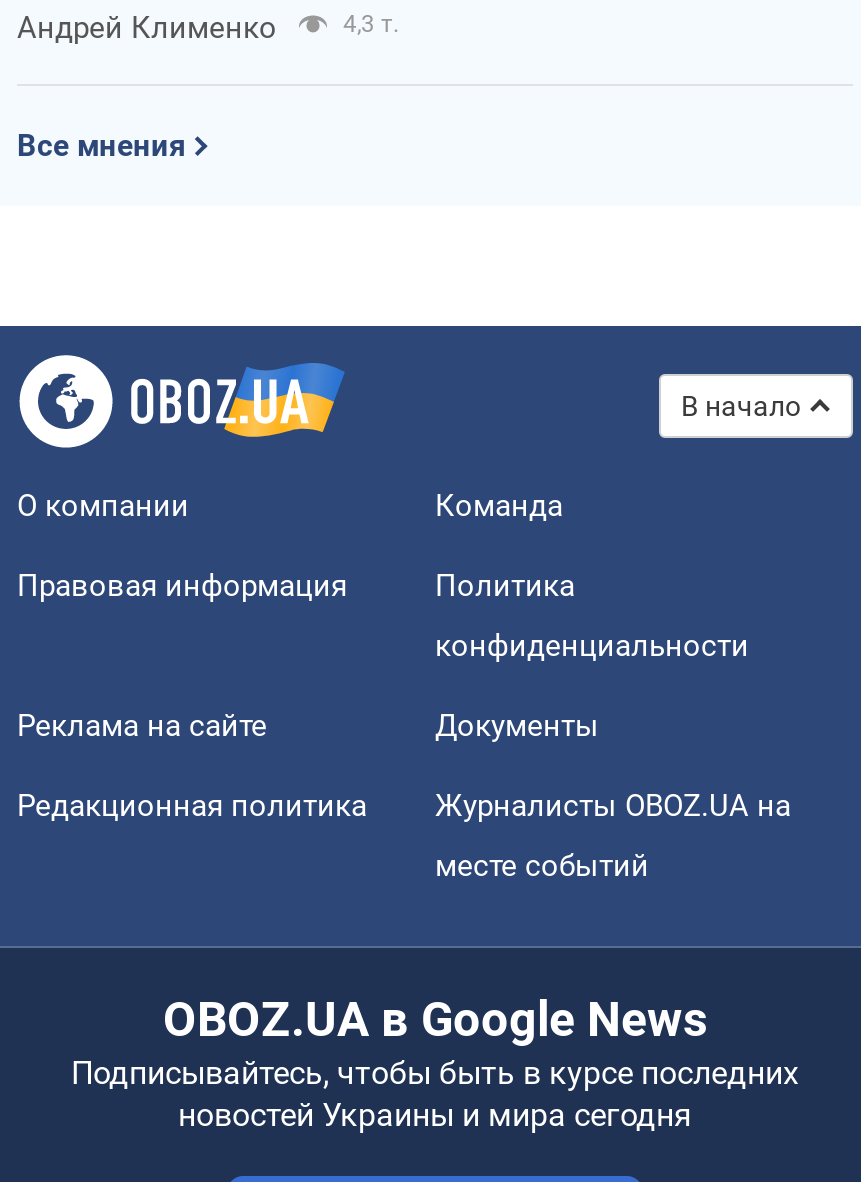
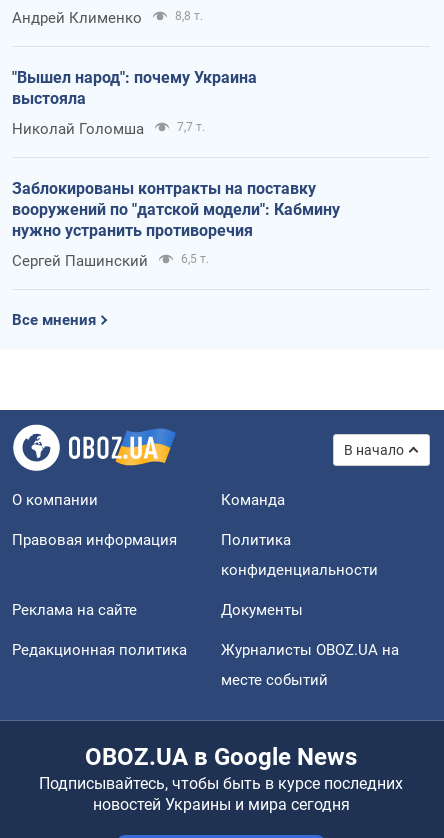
- 4,3 т.
+ 8,8 т.
+ "Вышел народ": почему Украина
+ выстояла
+ Николай Голомша
+ 7,7 т.
+ Заблокированы контракты на поставку
+ вооружений по "датской модели": Кабмину
+ нужно устранить противоречия
+ Сергей Пашинский
+ 6,5 т.
